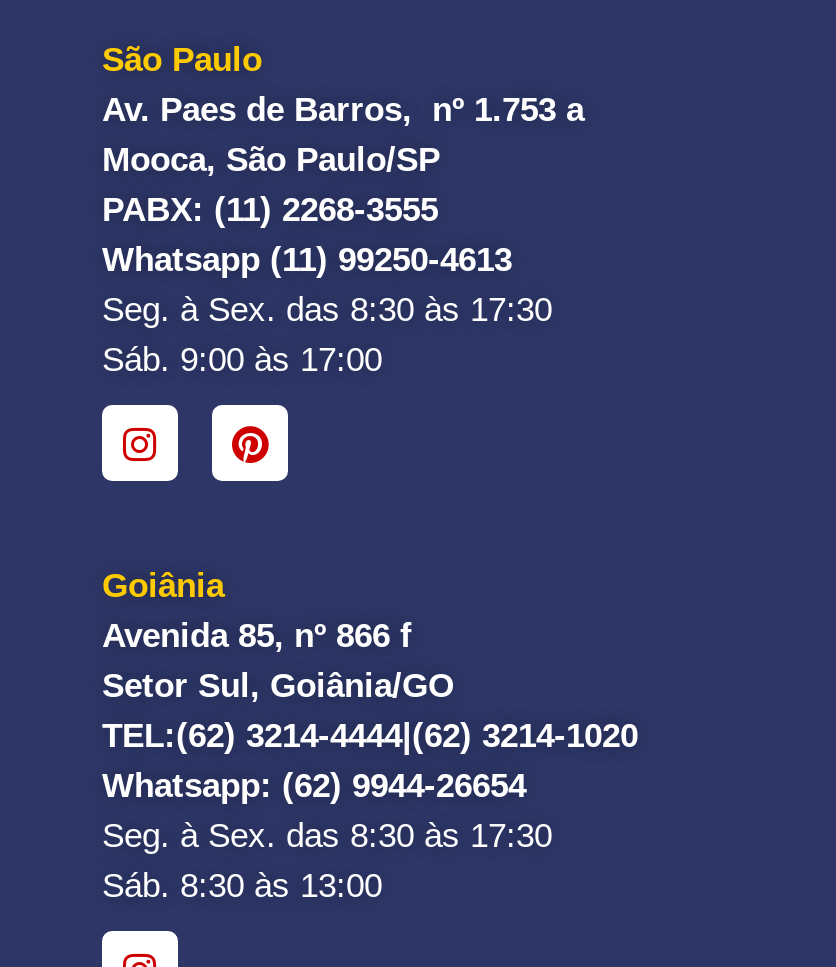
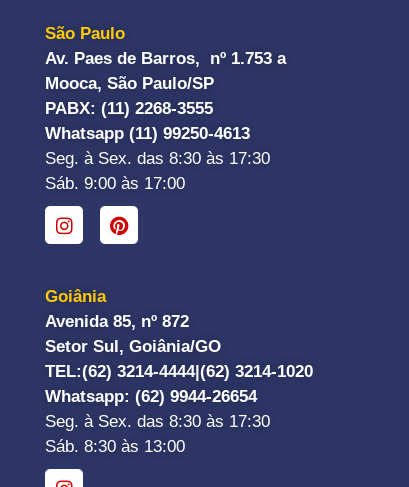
- Avenida 85, nº 866 f
+ Avenida 85, nº 872
